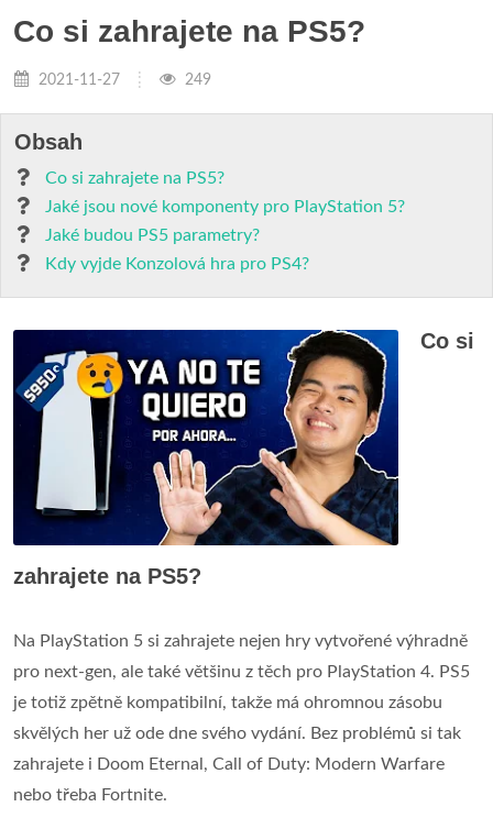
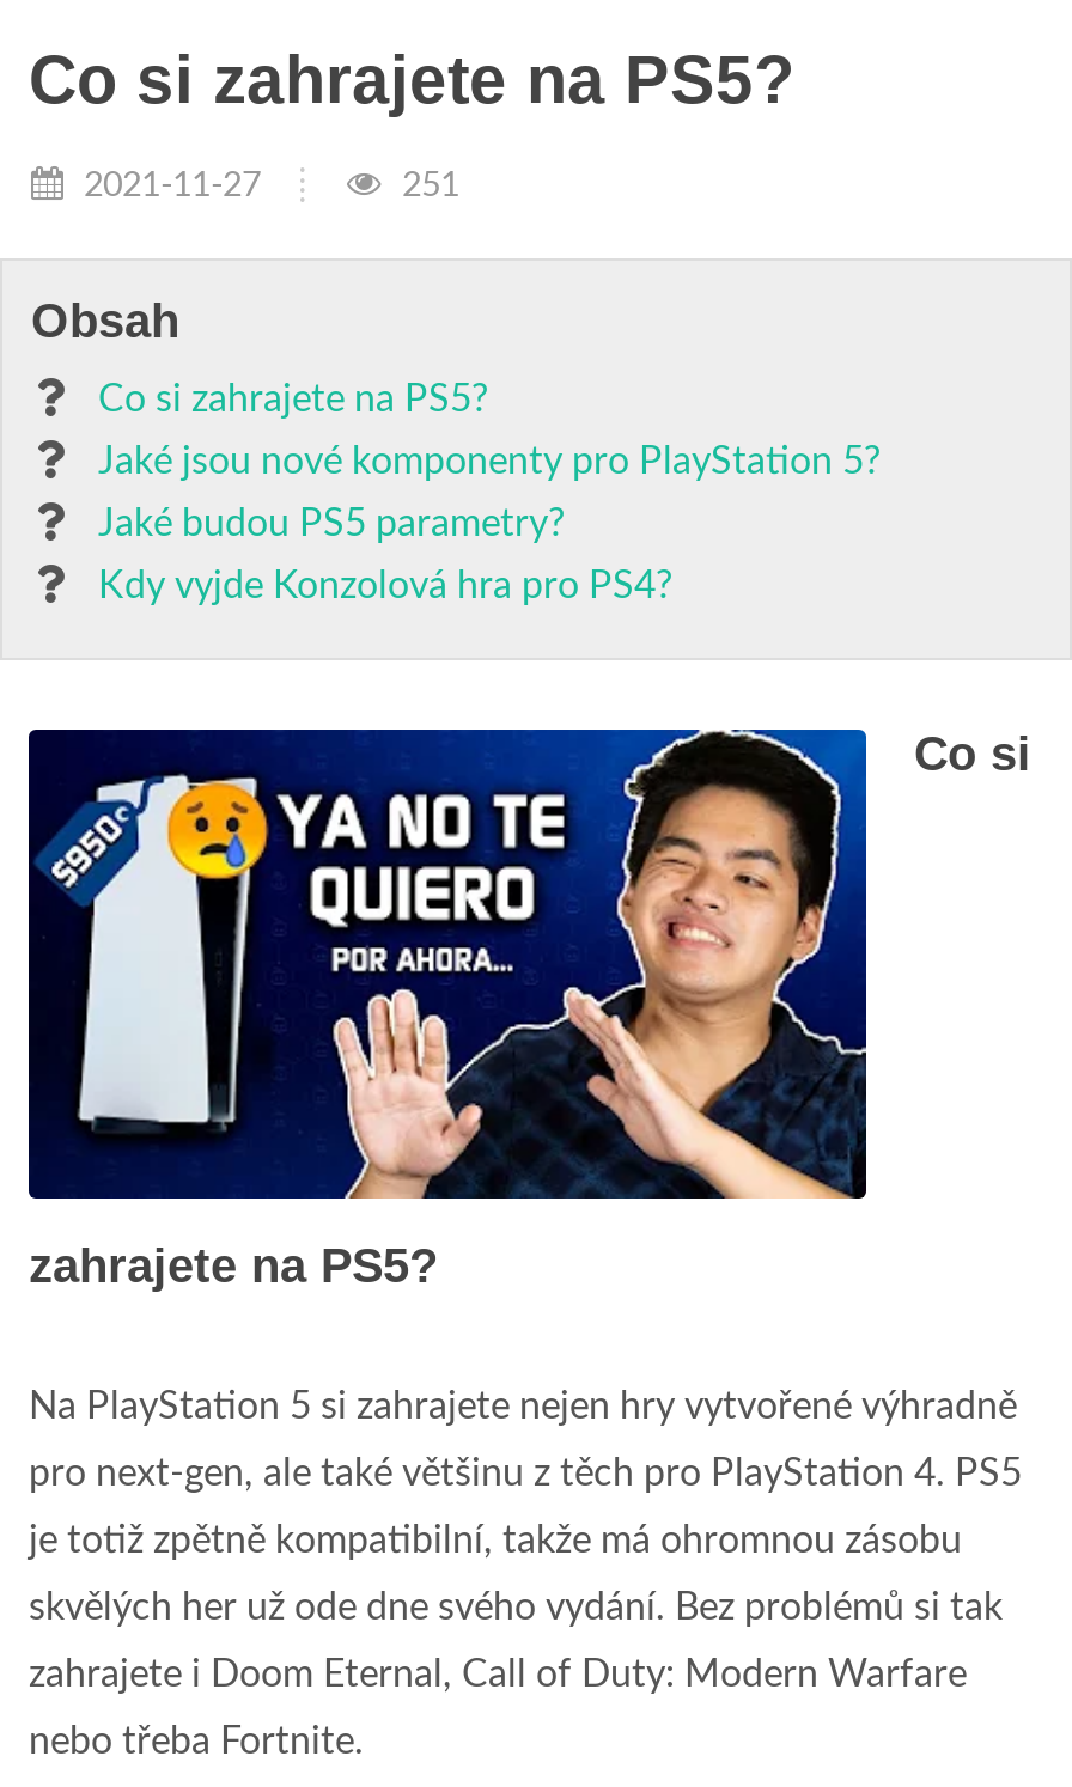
- 249
+ 251
